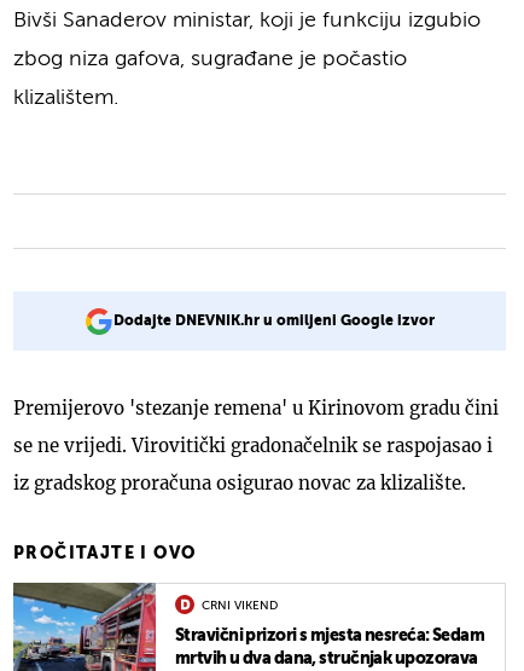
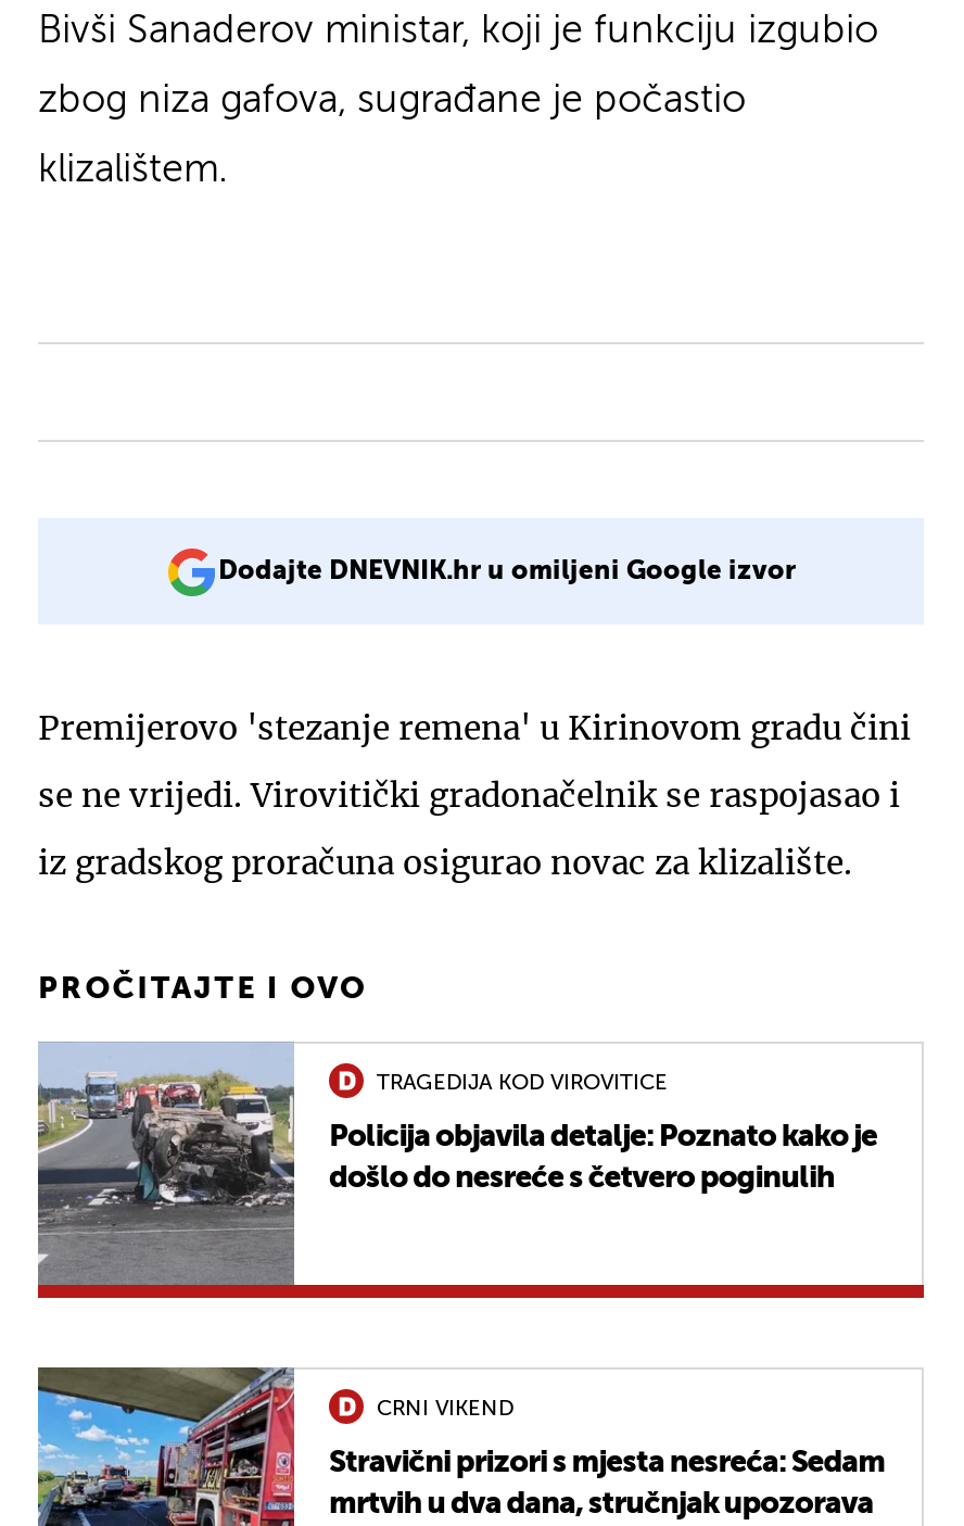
+ [image]
+ TRAGEDIJA KOD VIROVITICE
+ Policija objavila detalje: Poznato kako je
+ došlo do nesreće s četvero poginulih
